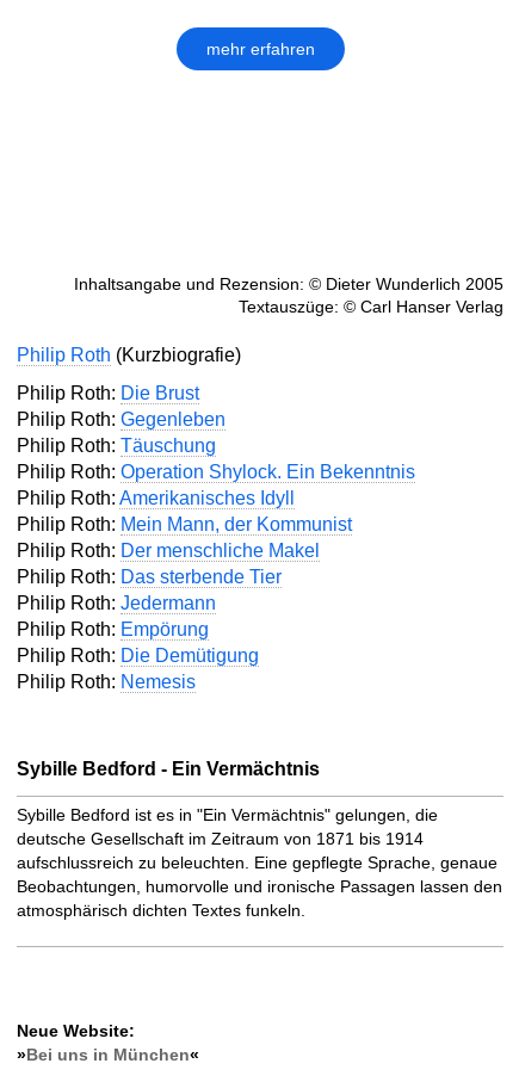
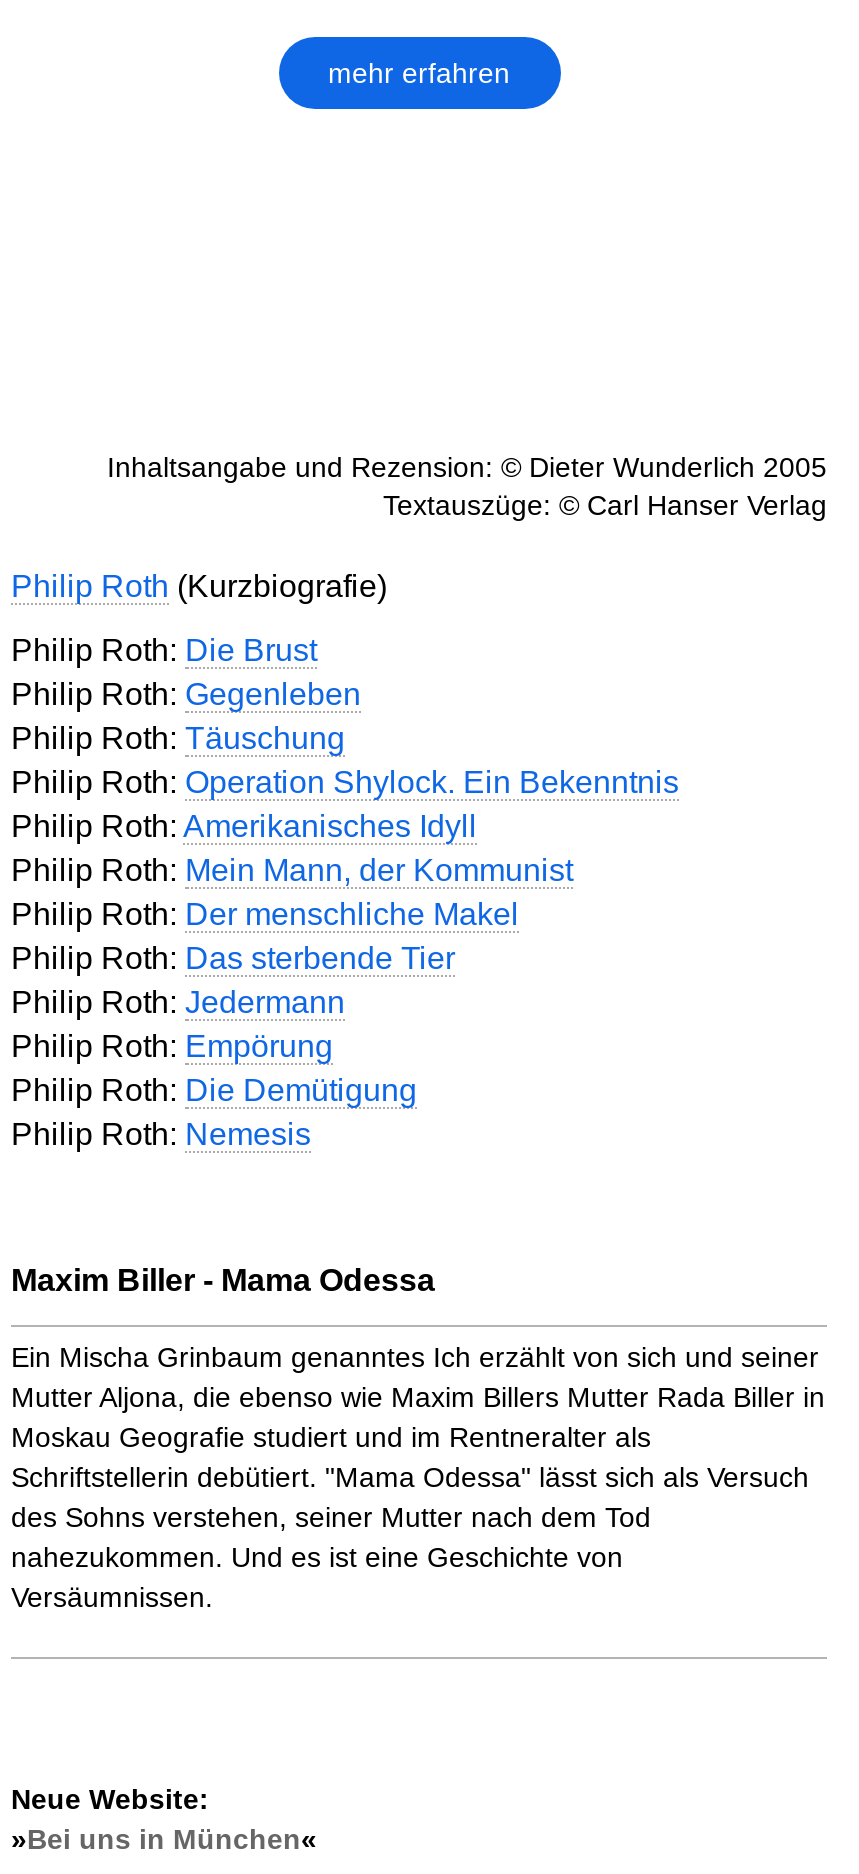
- Sybille Bedford - Ein Vermächtnis
+ Maxim Biller - Mama Odessa

- Sybille Bedford ist es in "Ein Vermächtnis" gelungen, die
- deutsche Gesellschaft im Zeitraum von 1871 bis 1914
- aufschlussreich zu beleuchten. Eine gepflegte Sprache, genaue
- Beobachtungen, humorvolle und ironische Passagen lassen den
- atmosphärisch dichten Textes funkeln.
+ Ein Mischa Grinbaum genanntes Ich erzählt von sich und seiner
+ Mutter Aljona, die ebenso wie Maxim Billers Mutter Rada Biller in
+ Moskau Geografie studiert und im Rentneralter als
+ Schriftstellerin debütiert. "Mama Odessa" lässt sich als Versuch
+ des Sohns verstehen, seiner Mutter nach dem Tod
+ nahezukommen. Und es ist eine Geschichte von
+ Versäumnissen.
